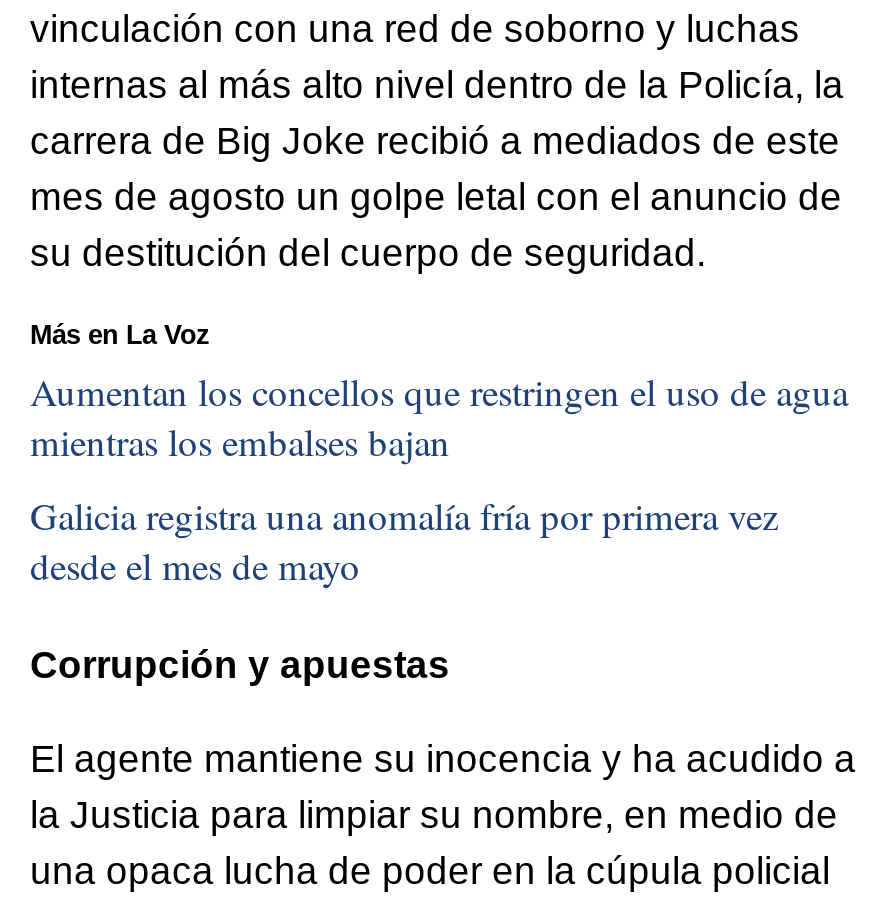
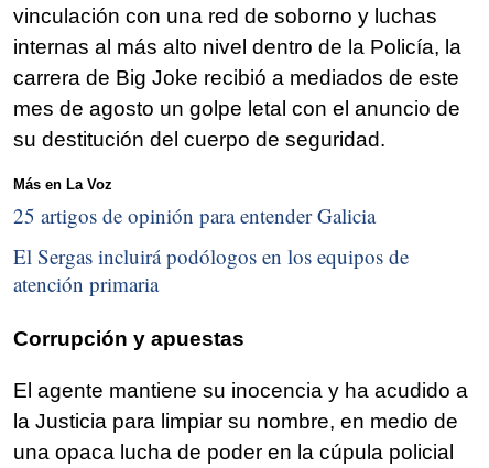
- Aumentan los concellos que restringen el uso de agua
- mientras los embalses bajan
+ 25 artigos de opinión para entender Galicia

- Galicia registra una anomalía fría por primera vez
- desde el mes de mayo
+ El Sergas incluirá podólogos en los equipos de
+ atención primaria
